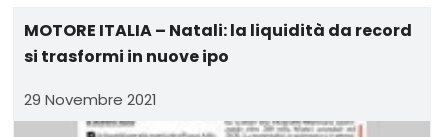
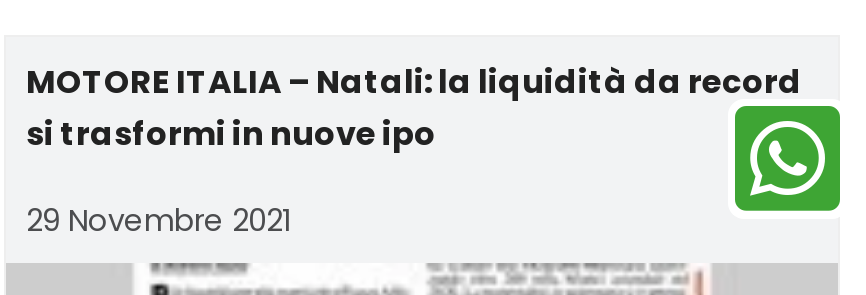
+ [image]
